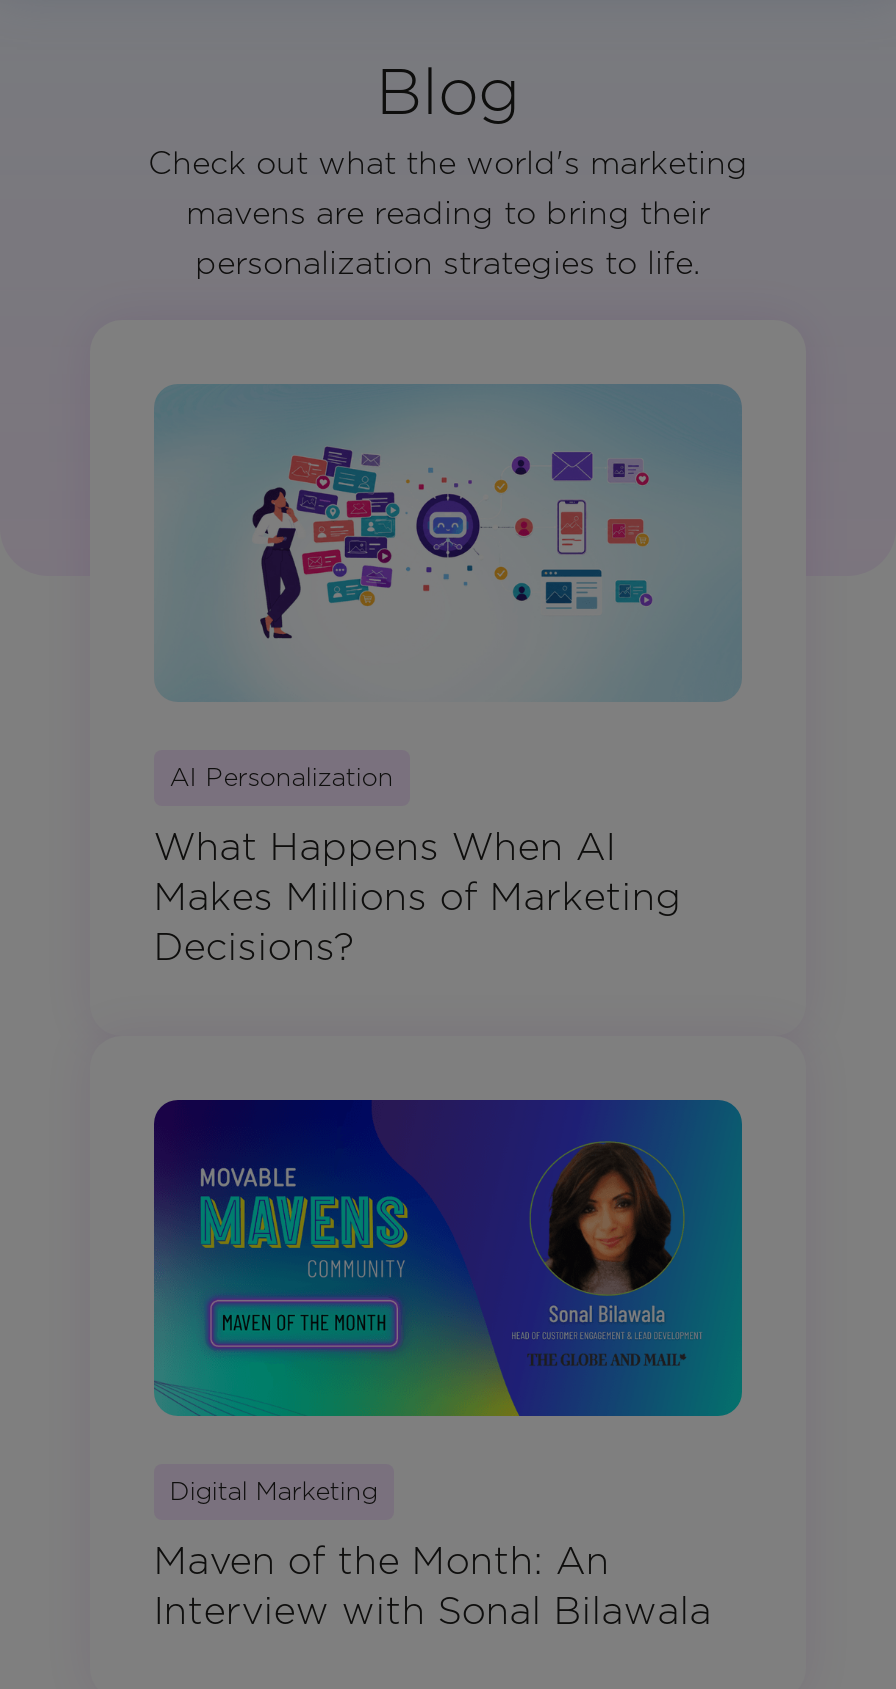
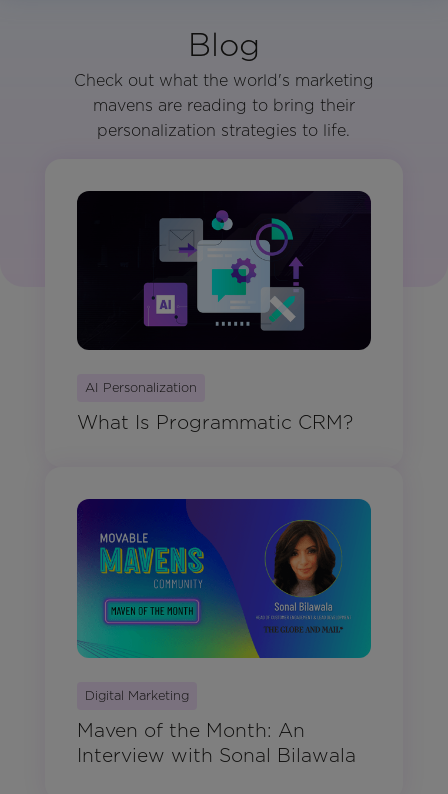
- [image]
+ [image]

- What Happens When AI
- Makes Millions of Marketing
- Decisions?
+ What Is Programmatic CRM?
